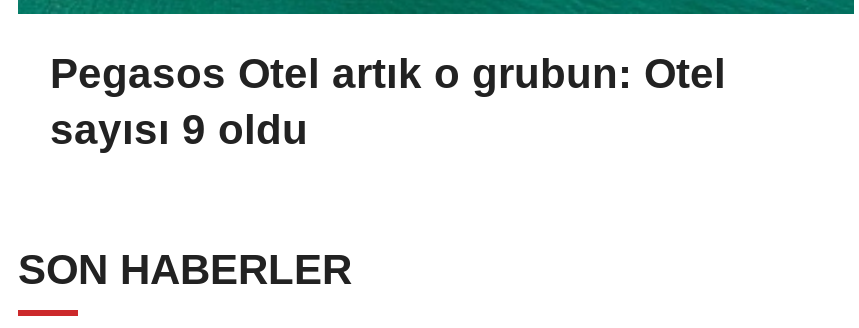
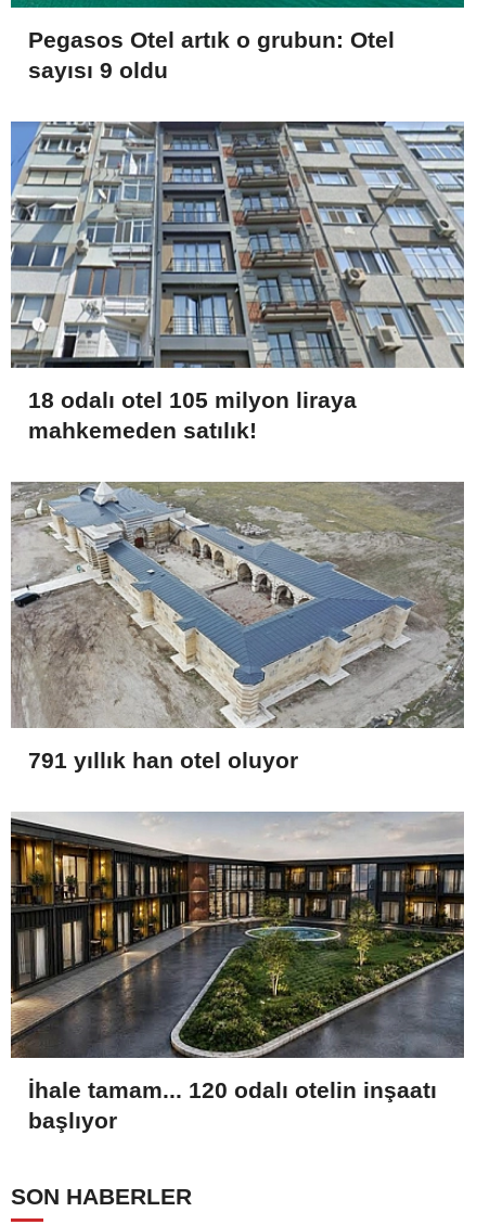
+ [image]
+ 18 odalı otel 105 milyon liraya
+ mahkemeden satılık!

+ [image]
+ 791 yıllık han otel oluyor

+ [image]
+ İhale tamam... 120 odalı otelin inşaatı
+ başlıyor
